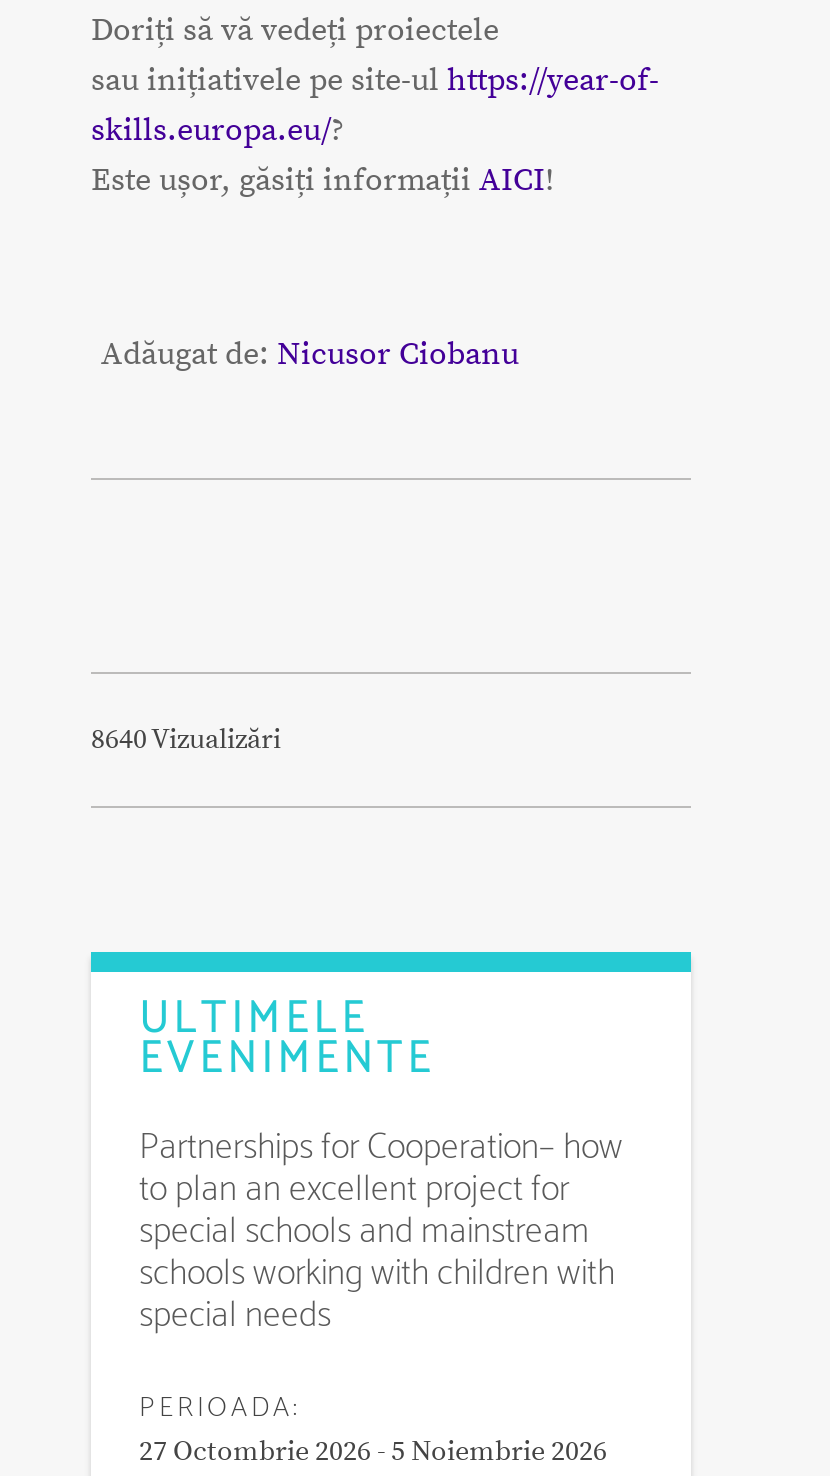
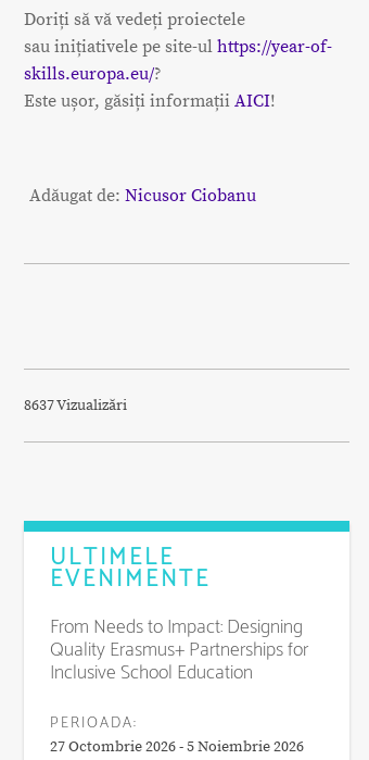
- 8640 Vizualizări
+ 8637 Vizualizări

- Partnerships for Cooperation– how
- to plan an excellent project for
- special schools and mainstream
- schools working with children with
- special needs
+ From Needs to Impact: Designing
+ Quality Erasmus+ Partnerships for
+ Inclusive School Education
